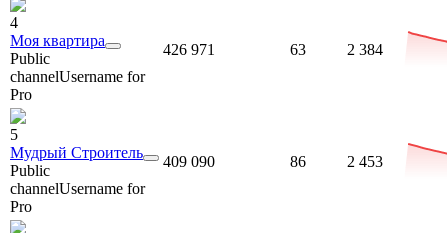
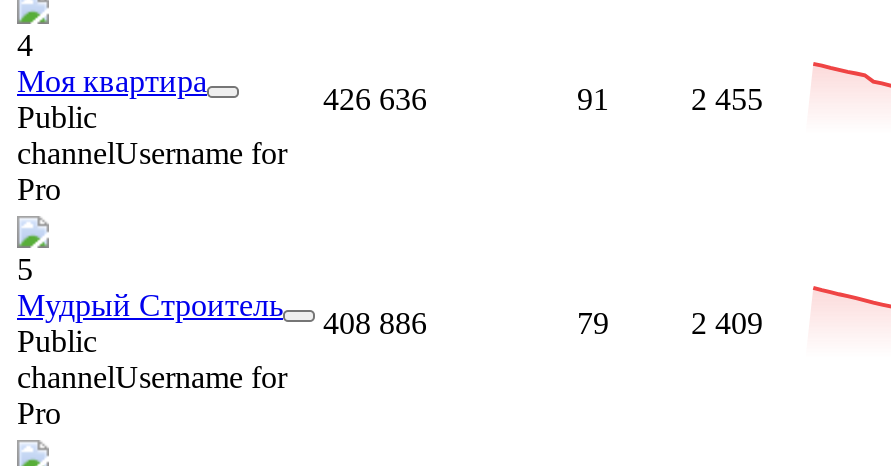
- 426 971
+ 426 636

- 63
+ 91

- 2 384
+ 2 455

- 409 090
+ 408 886

- 86
+ 79

- 2 453
+ 2 409
